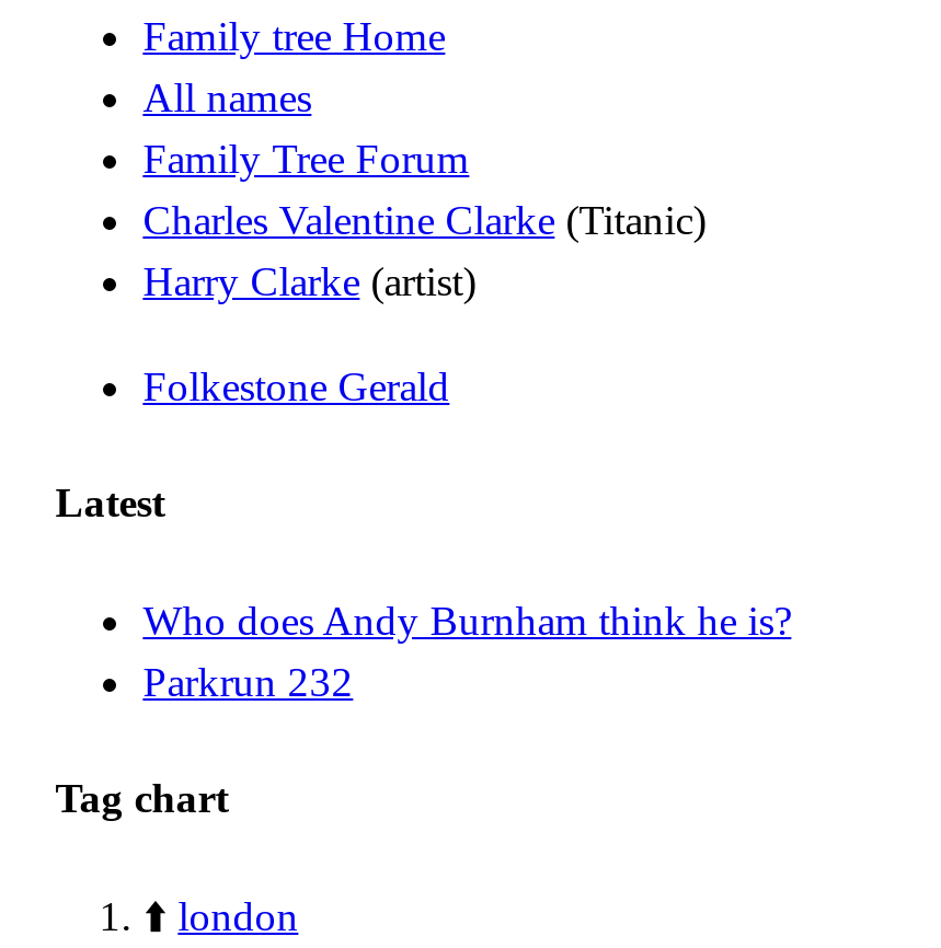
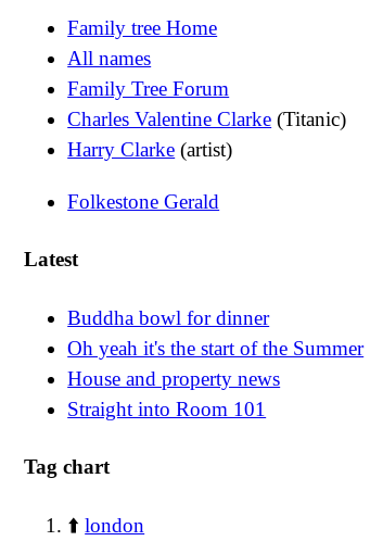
- Who does Andy Burnham think he is?
- Parkrun 232
+ Buddha bowl for dinner
+ Oh yeah it's the start of the Summer
+ House and property news
+ Straight into Room 101
